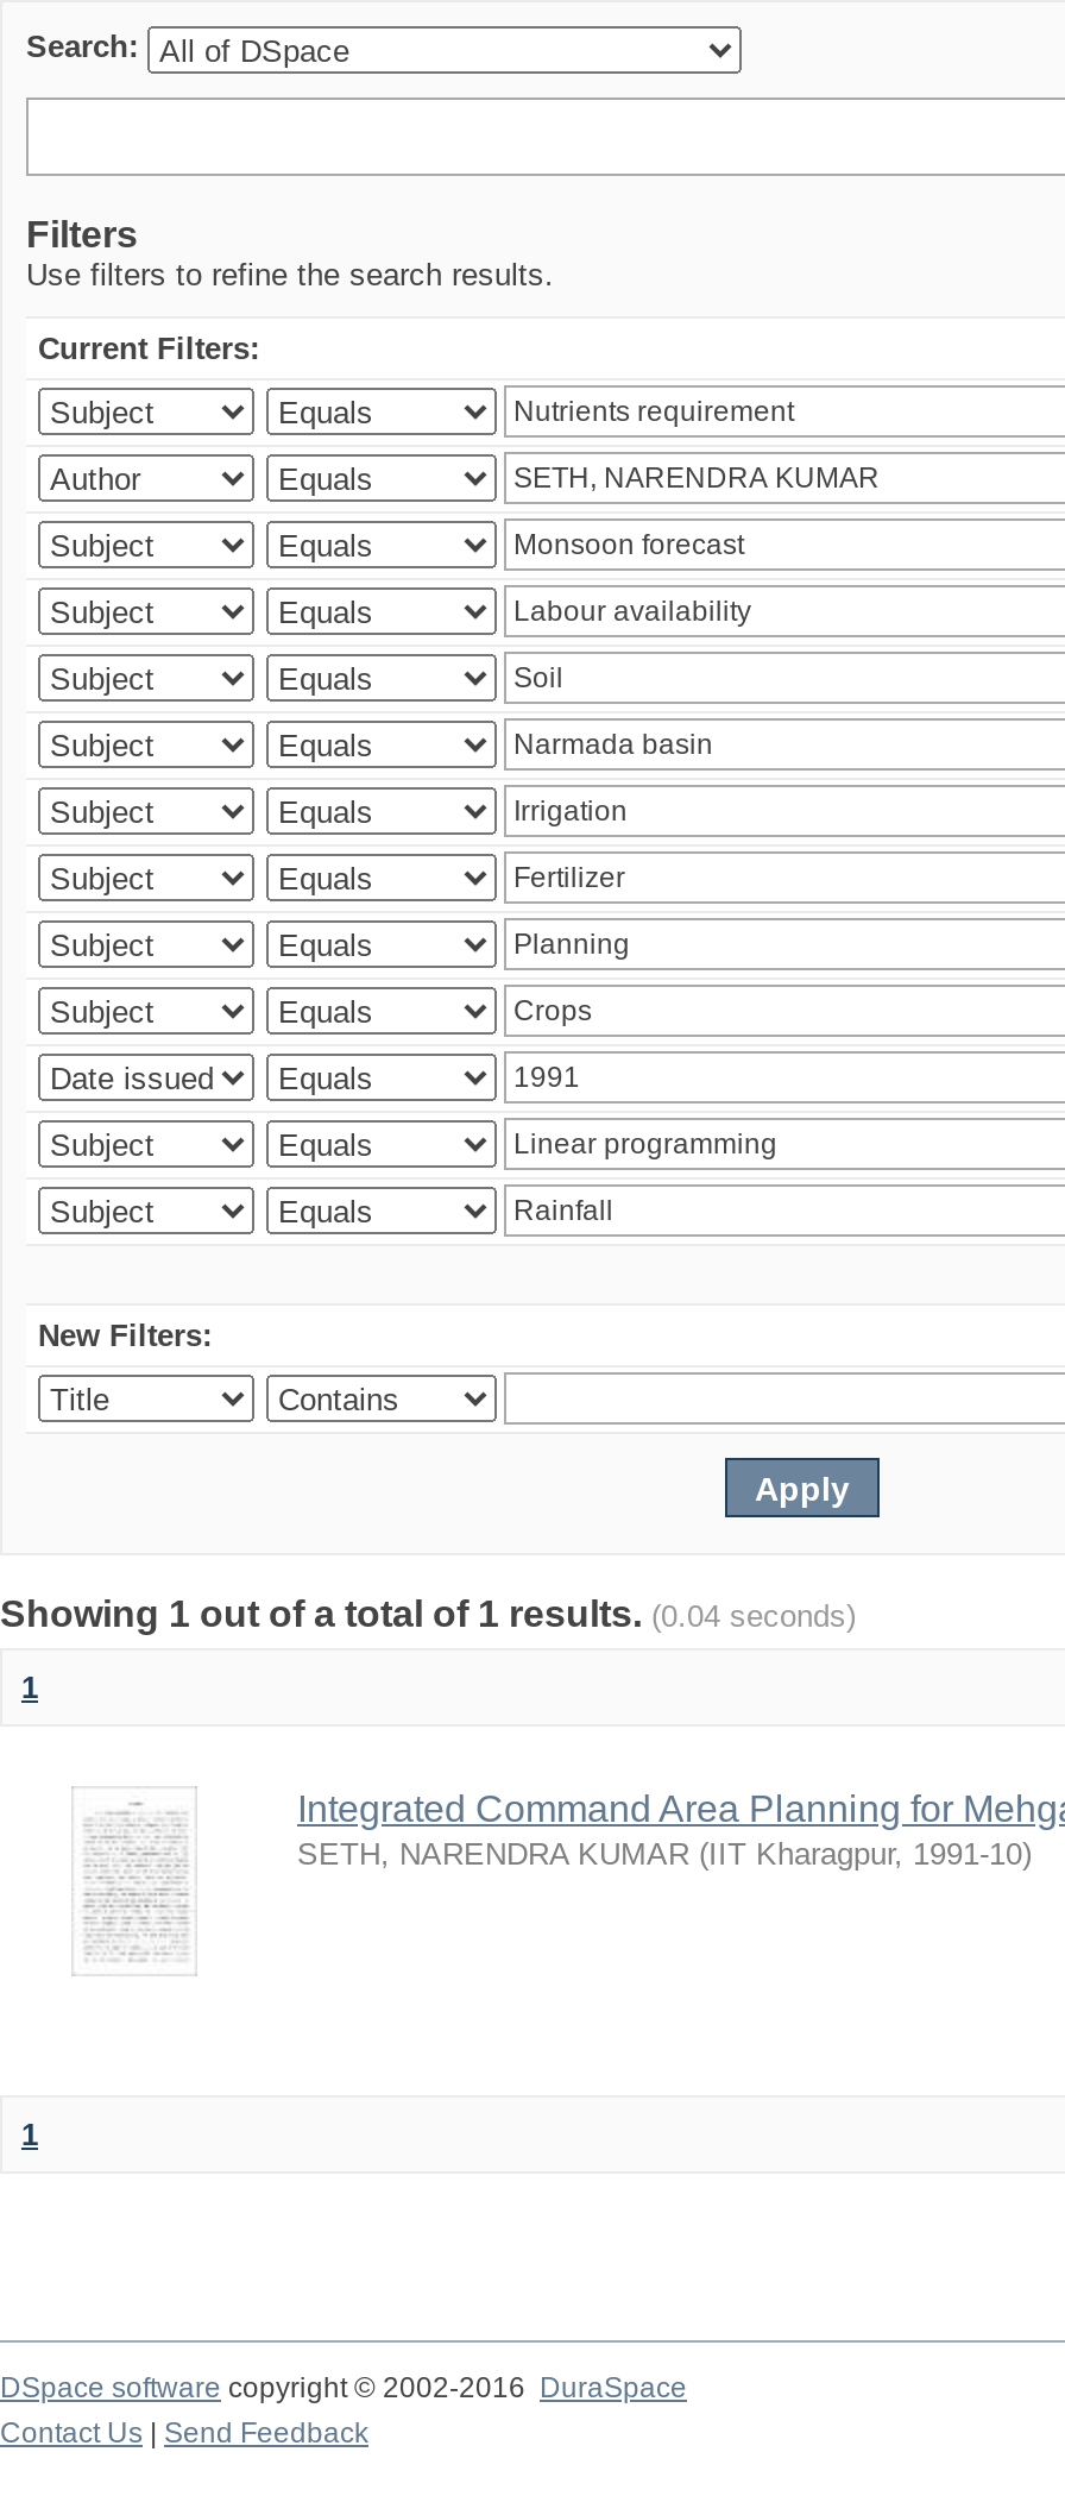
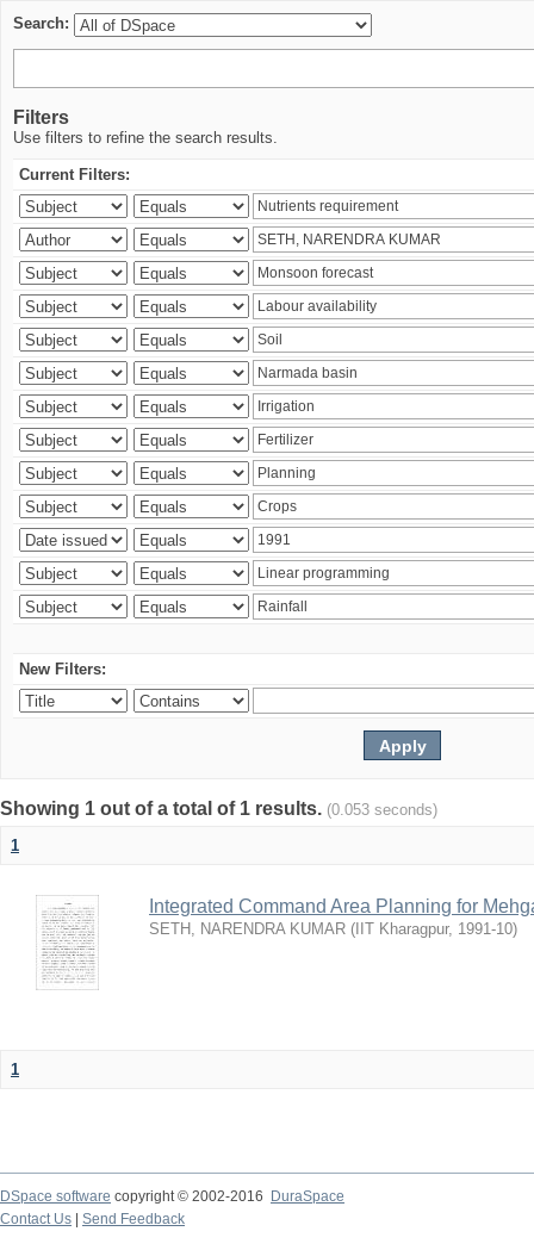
- Showing 1 out of a total of 1 results. (0.04 seconds)
+ Showing 1 out of a total of 1 results. (0.053 seconds)
